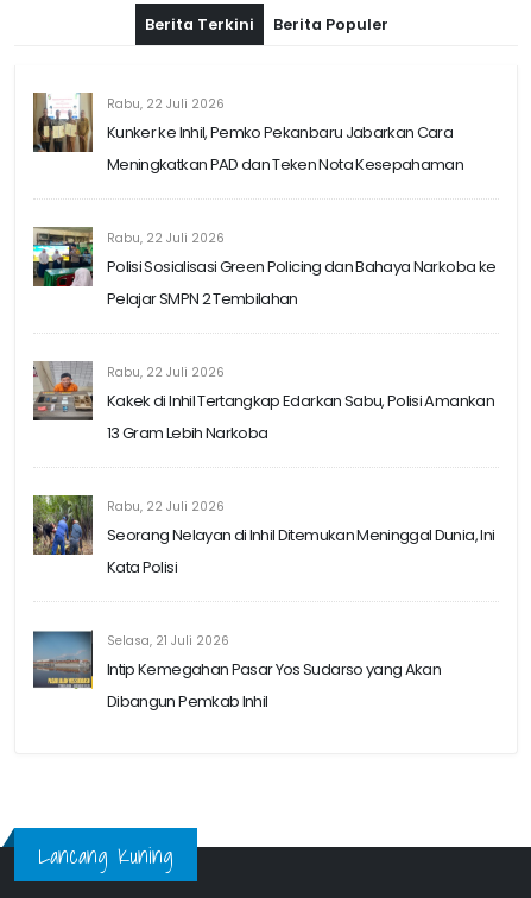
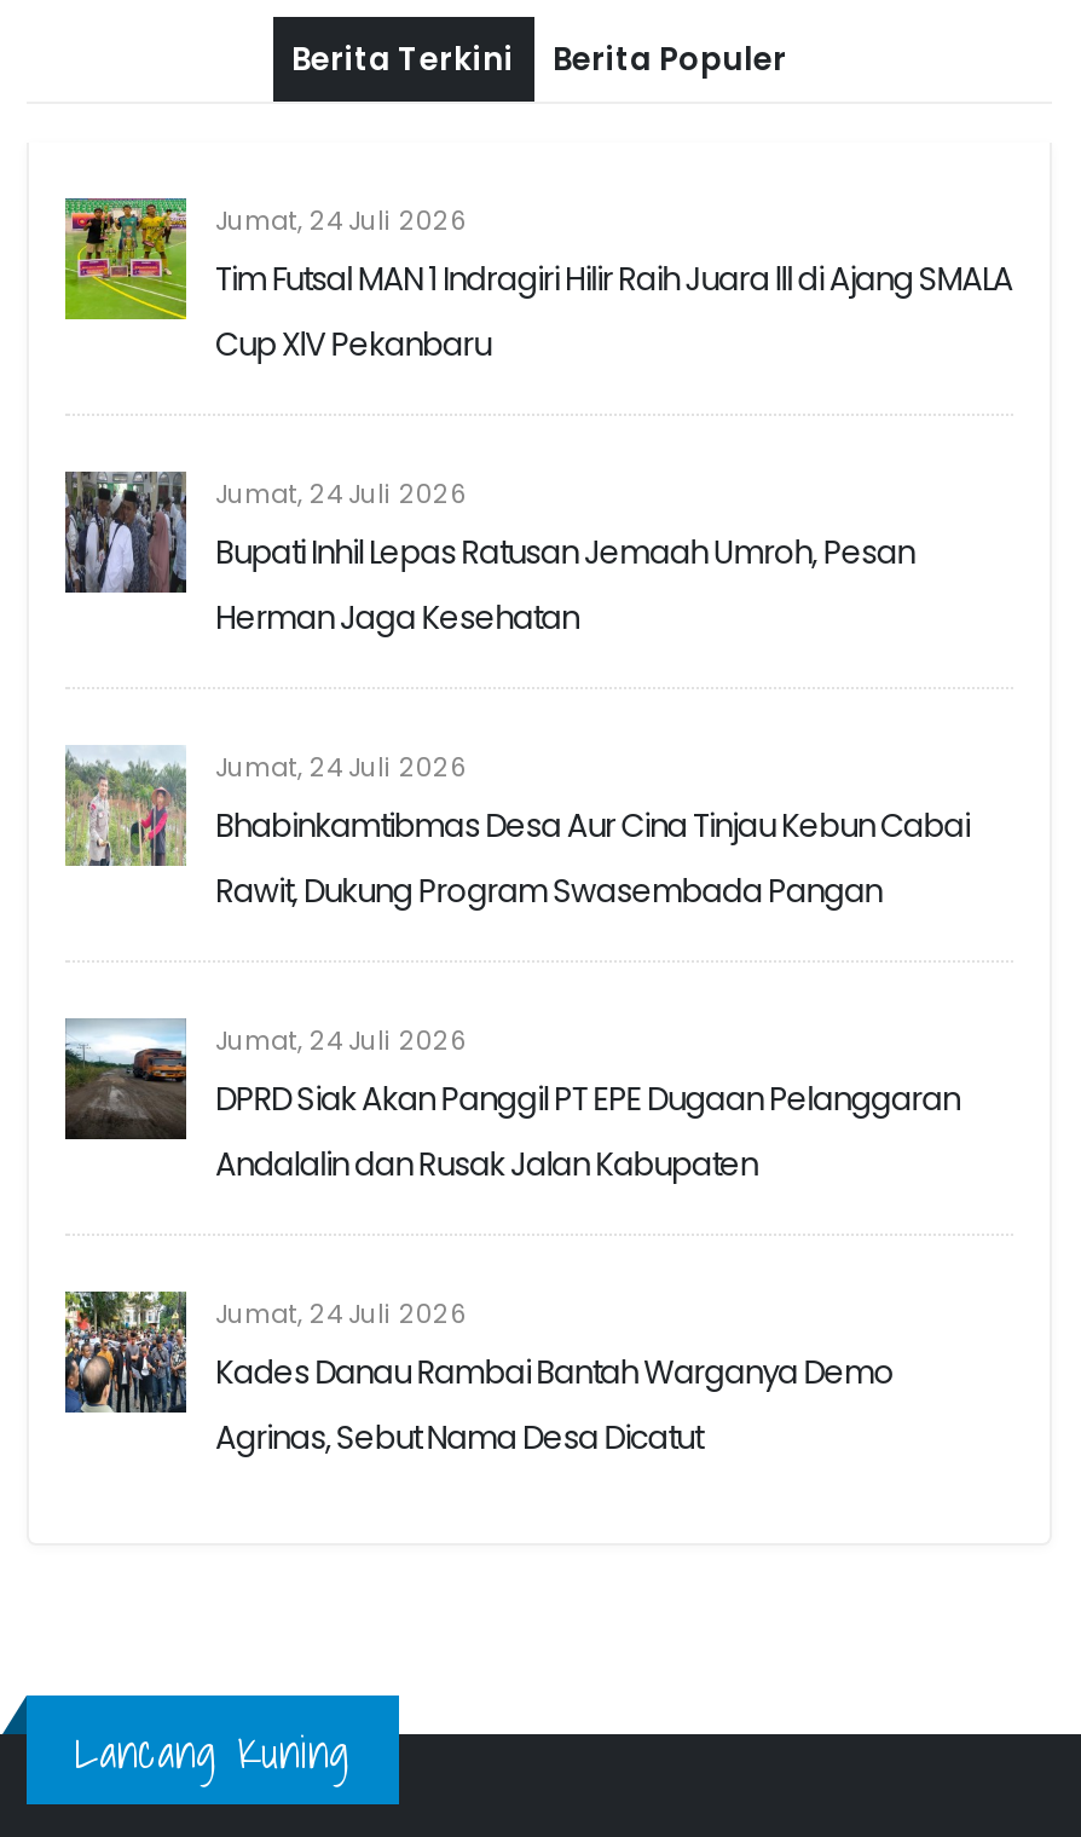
- [image]
- Rabu, 22 Juli 2026
- Kunker ke Inhil, Pemko Pekanbaru Jabarkan Cara
- Meningkatkan PAD dan Teken Nota Kesepahaman
+ [image]
+ Jumat, 24 Juli 2026
+ Tim Futsal MAN 1 Indragiri Hilir Raih Juara lll di Ajang SMALA
+ Cup XlV Pekanbaru

- [image]
- Rabu, 22 Juli 2026
- Polisi Sosialisasi Green Policing dan Bahaya Narkoba ke
- Pelajar SMPN 2 Tembilahan
+ [image]
+ Jumat, 24 Juli 2026
+ Bupati Inhil Lepas Ratusan Jemaah Umroh, Pesan
+ Herman Jaga Kesehatan

- [image]
- Rabu, 22 Juli 2026
- Kakek di Inhil Tertangkap Edarkan Sabu, Polisi Amankan
- 13 Gram Lebih Narkoba
+ [image]
+ Jumat, 24 Juli 2026
+ Bhabinkamtibmas Desa Aur Cina Tinjau Kebun Cabai
+ Rawit, Dukung Program Swasembada Pangan

- [image]
- Rabu, 22 Juli 2026
- Seorang Nelayan di Inhil Ditemukan Meninggal Dunia, Ini
- Kata Polisi
+ [image]
+ Jumat, 24 Juli 2026
+ DPRD Siak Akan Panggil PT EPE Dugaan Pelanggaran
+ Andalalin dan Rusak Jalan Kabupaten

- [image]
- Selasa, 21 Juli 2026
- Intip Kemegahan Pasar Yos Sudarso yang Akan
- Dibangun Pemkab Inhil
+ [image]
+ Jumat, 24 Juli 2026
+ Kades Danau Rambai Bantah Warganya Demo
+ Agrinas, Sebut Nama Desa Dicatut
